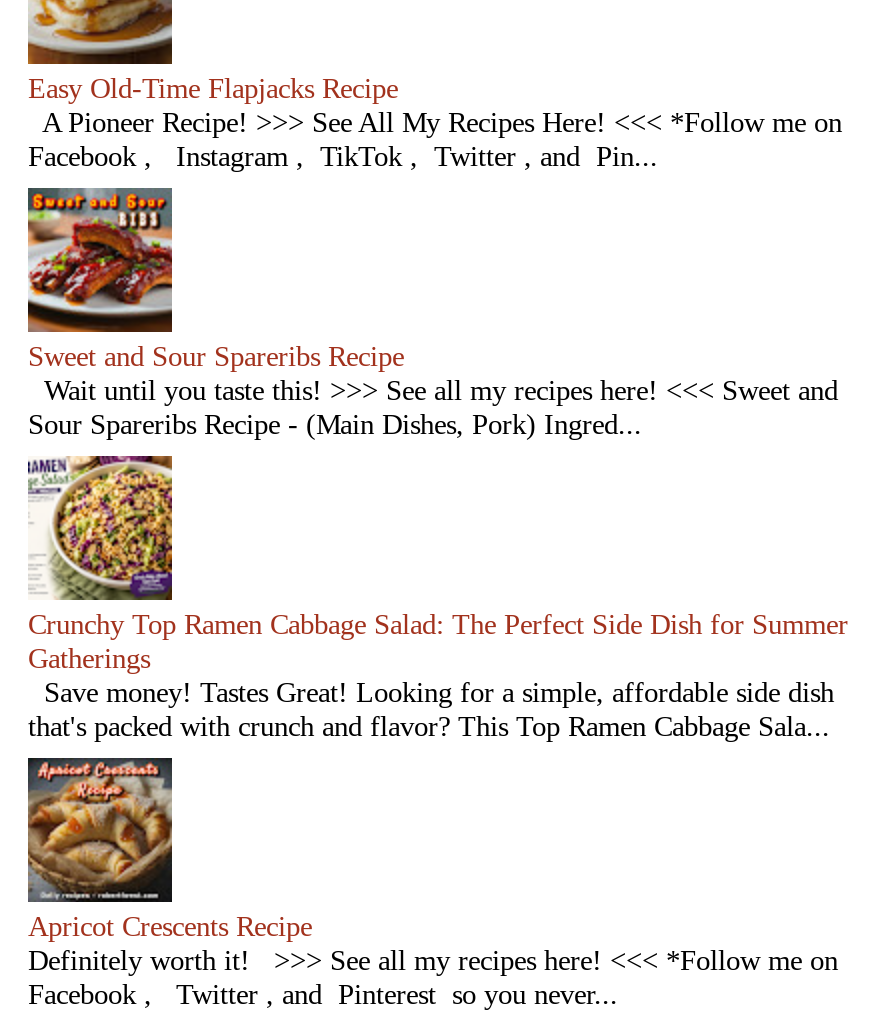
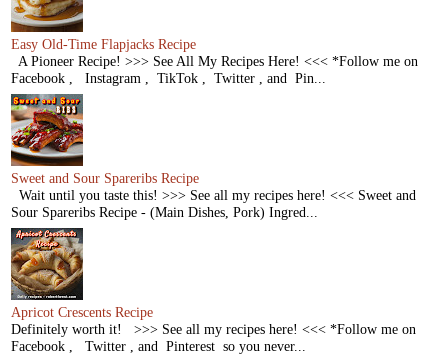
- [image]
- Crunchy Top Ramen Cabbage Salad: The Perfect Side Dish for Summer
- Gatherings
- Save money! Tastes Great! Looking for a simple, affordable side dish
- that's packed with crunch and flavor? This Top Ramen Cabbage Sala...
